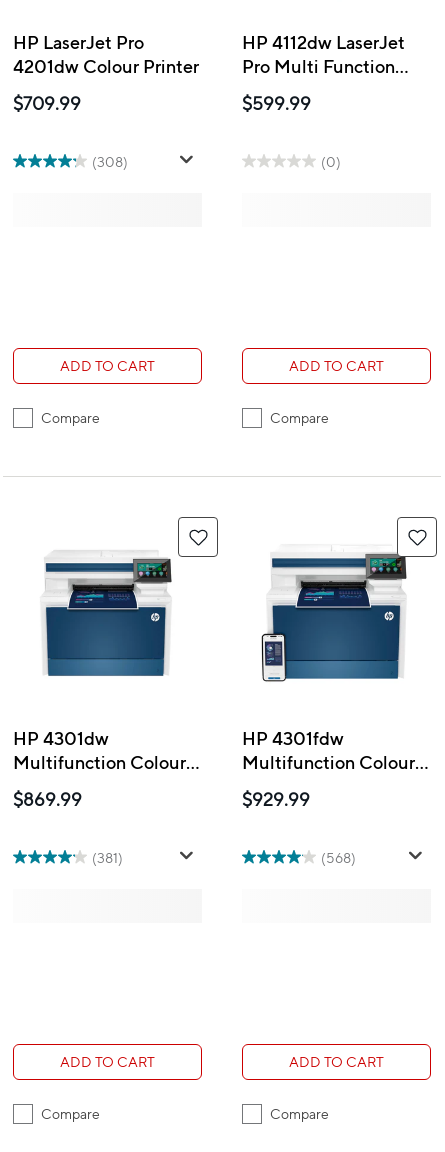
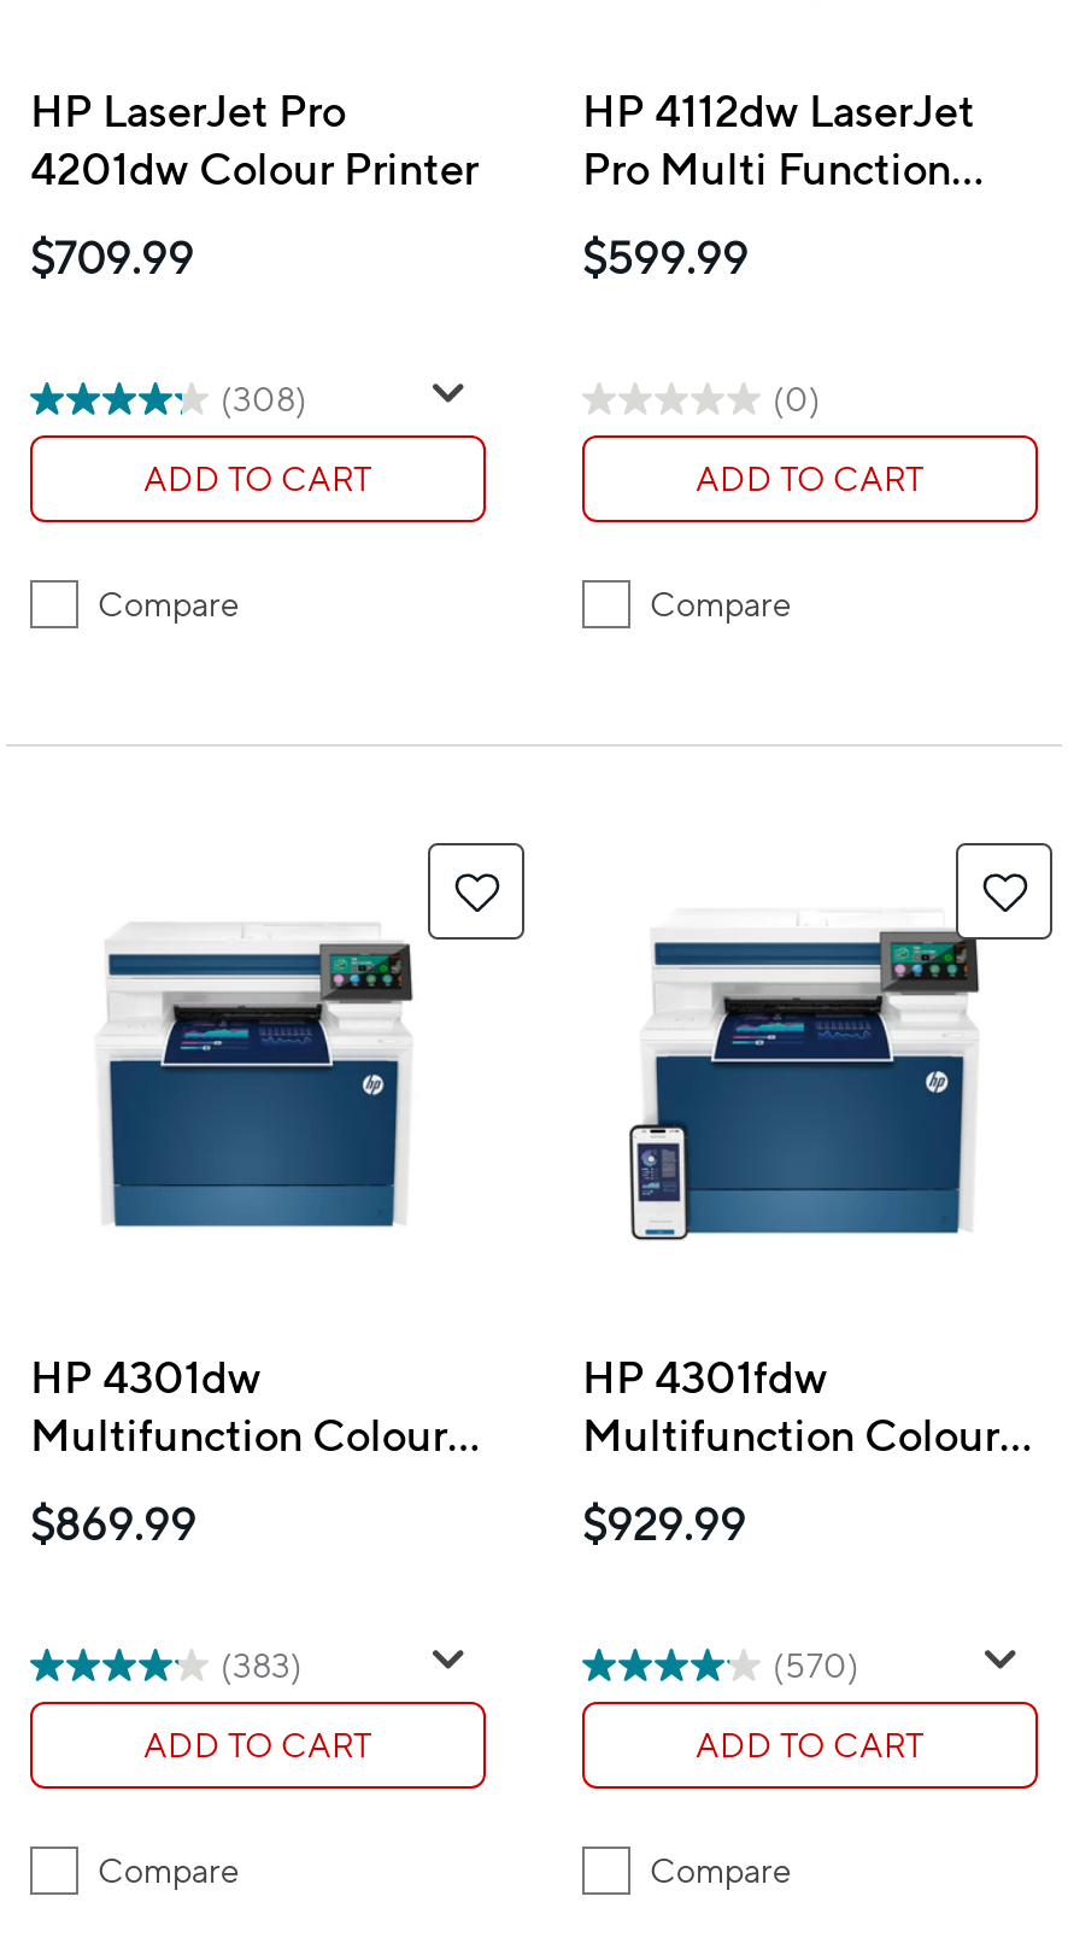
- (381)
+ (383)

- (568)
+ (570)
